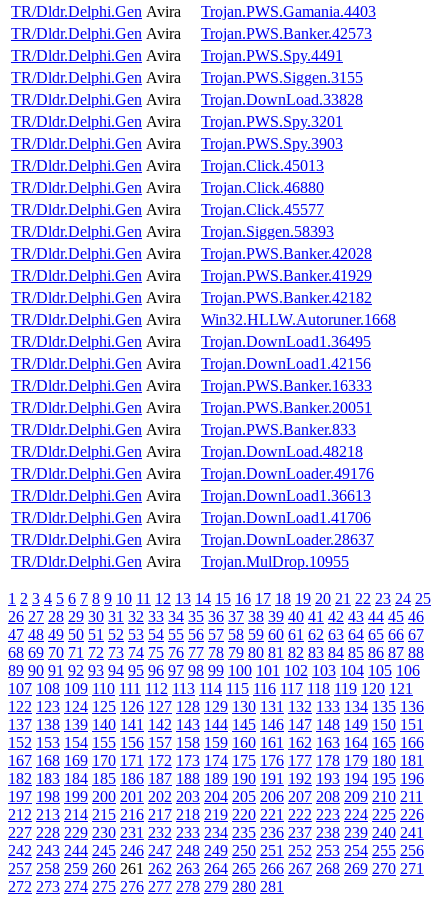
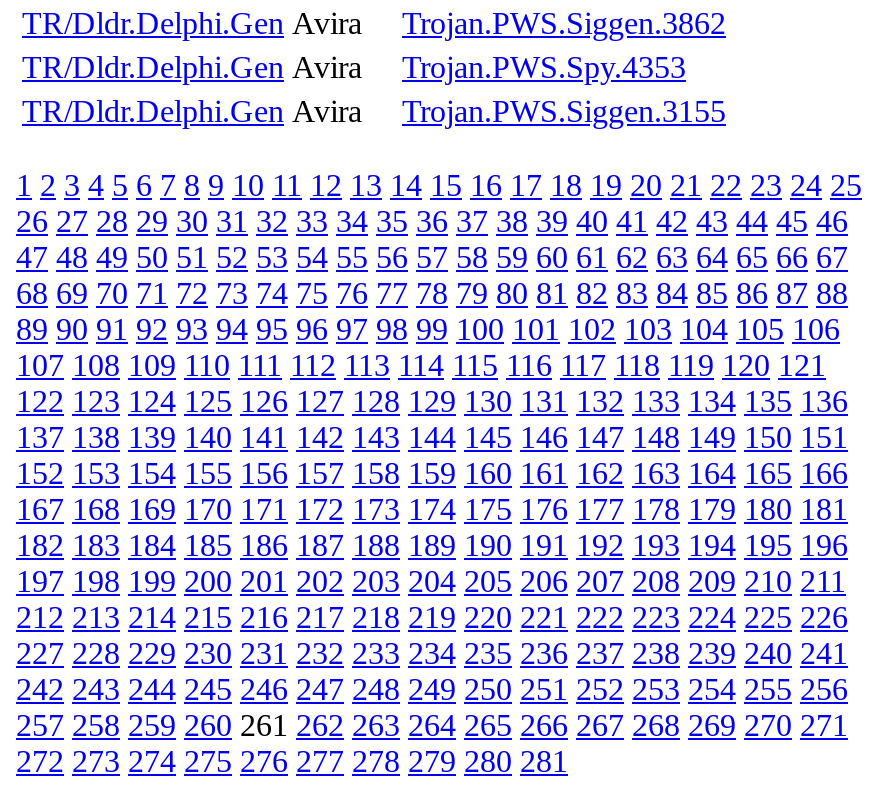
- Trojan.PWS.Gamania.4403
+ Trojan.PWS.Siggen.3862

- Trojan.PWS.Banker.42573
- TR/Dldr.Delphi.Gen Avira
- Trojan.PWS.Spy.4491
+ Trojan.PWS.Spy.4353

- TR/Dldr.Delphi.Gen Avira
- Trojan.DownLoad.33828
- TR/Dldr.Delphi.Gen Avira
- Trojan.PWS.Spy.3201
- TR/Dldr.Delphi.Gen Avira
- Trojan.PWS.Spy.3903
- TR/Dldr.Delphi.Gen Avira
- Trojan.Click.45013
- TR/Dldr.Delphi.Gen Avira
- Trojan.Click.46880
- TR/Dldr.Delphi.Gen Avira
- Trojan.Click.45577
- TR/Dldr.Delphi.Gen Avira
- Trojan.Siggen.58393
- TR/Dldr.Delphi.Gen Avira
- Trojan.PWS.Banker.42028
- TR/Dldr.Delphi.Gen Avira
- Trojan.PWS.Banker.41929
- TR/Dldr.Delphi.Gen Avira
- Trojan.PWS.Banker.42182
- TR/Dldr.Delphi.Gen Avira
- Win32.HLLW.Autoruner.1668
- TR/Dldr.Delphi.Gen Avira
- Trojan.DownLoad1.36495
- TR/Dldr.Delphi.Gen Avira
- Trojan.DownLoad1.42156
- TR/Dldr.Delphi.Gen Avira
- Trojan.PWS.Banker.16333
- TR/Dldr.Delphi.Gen Avira
- Trojan.PWS.Banker.20051
- TR/Dldr.Delphi.Gen Avira
- Trojan.PWS.Banker.833
- TR/Dldr.Delphi.Gen Avira
- Trojan.DownLoad.48218
- TR/Dldr.Delphi.Gen Avira
- Trojan.DownLoader.49176
- TR/Dldr.Delphi.Gen Avira
- Trojan.DownLoad1.36613
- TR/Dldr.Delphi.Gen Avira
- Trojan.DownLoad1.41706
- TR/Dldr.Delphi.Gen Avira
- Trojan.DownLoader.28637
- TR/Dldr.Delphi.Gen Avira
- Trojan.MulDrop.10955
